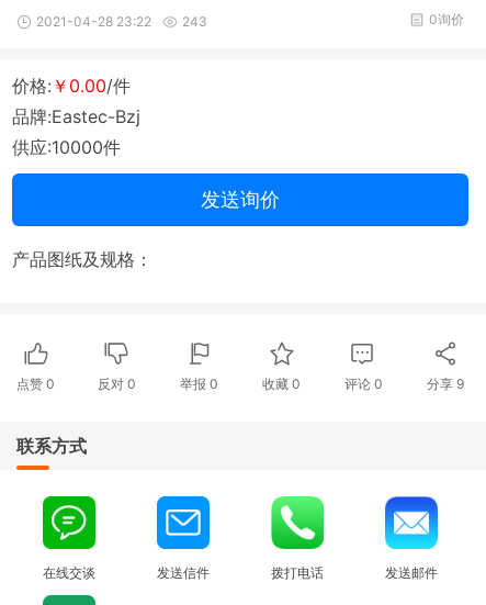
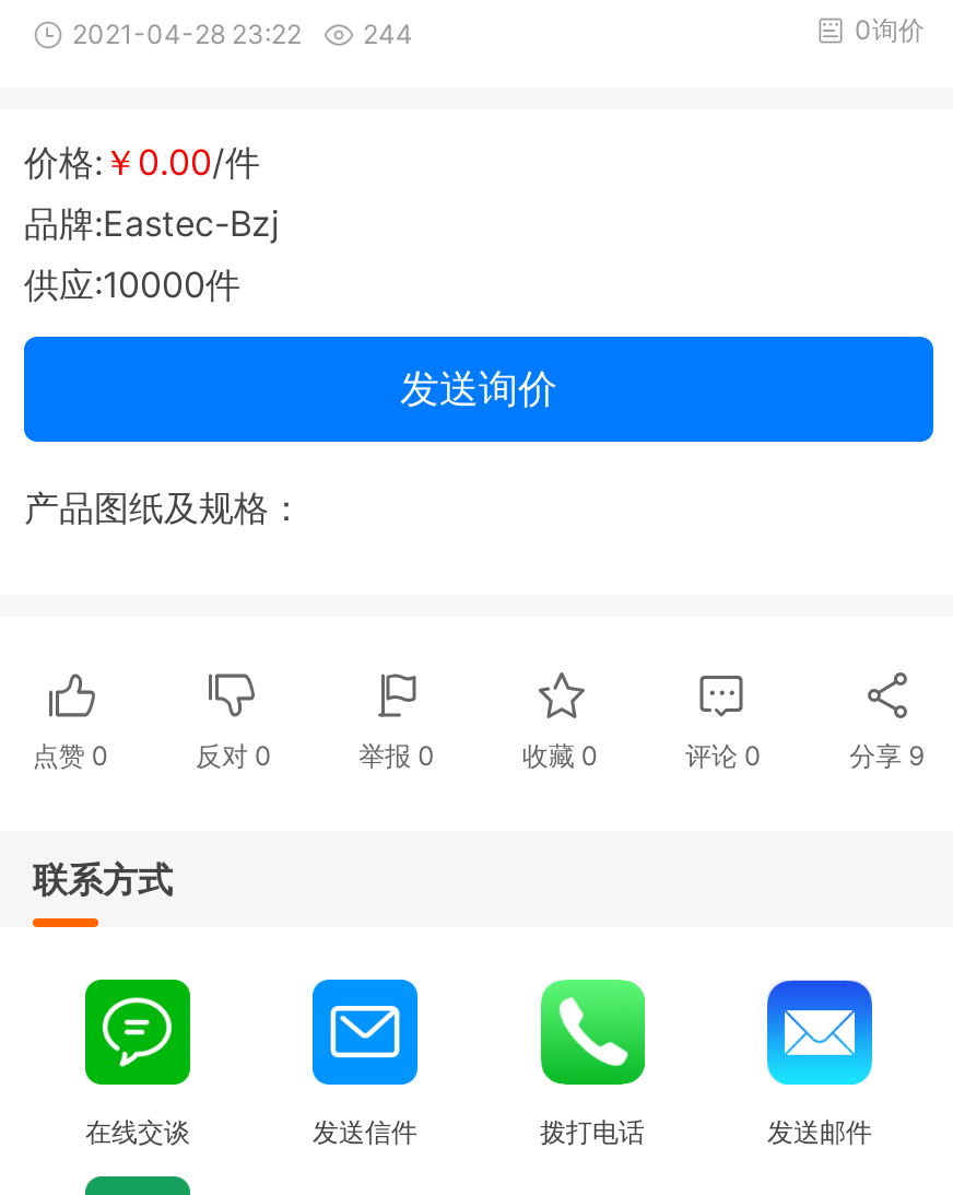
- 2021-04-28 23:22 243
+ 2021-04-28 23:22 244
